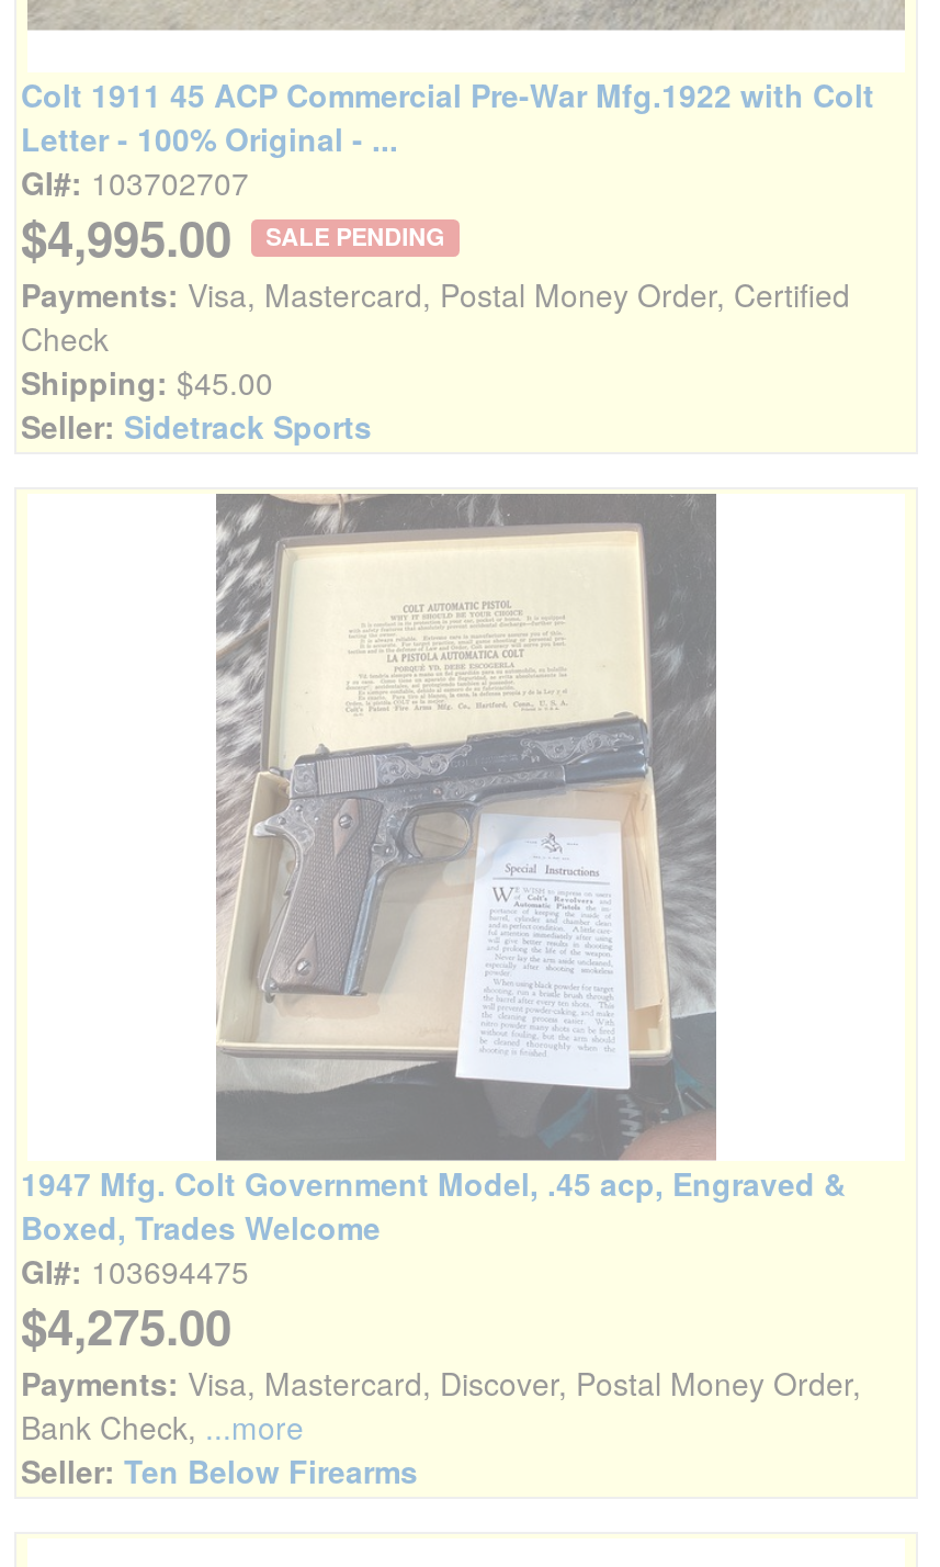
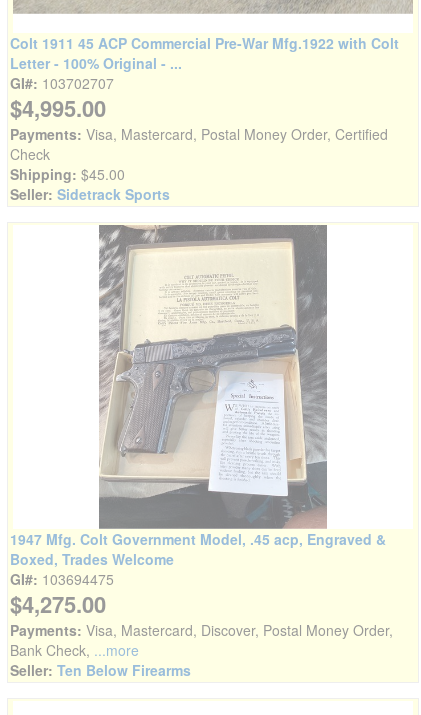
- SALE PENDING
